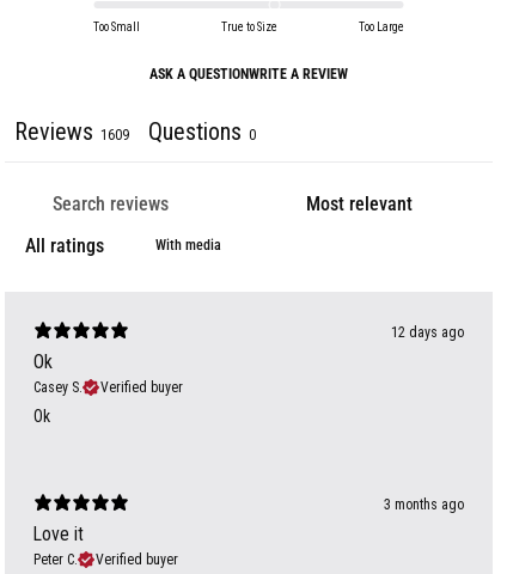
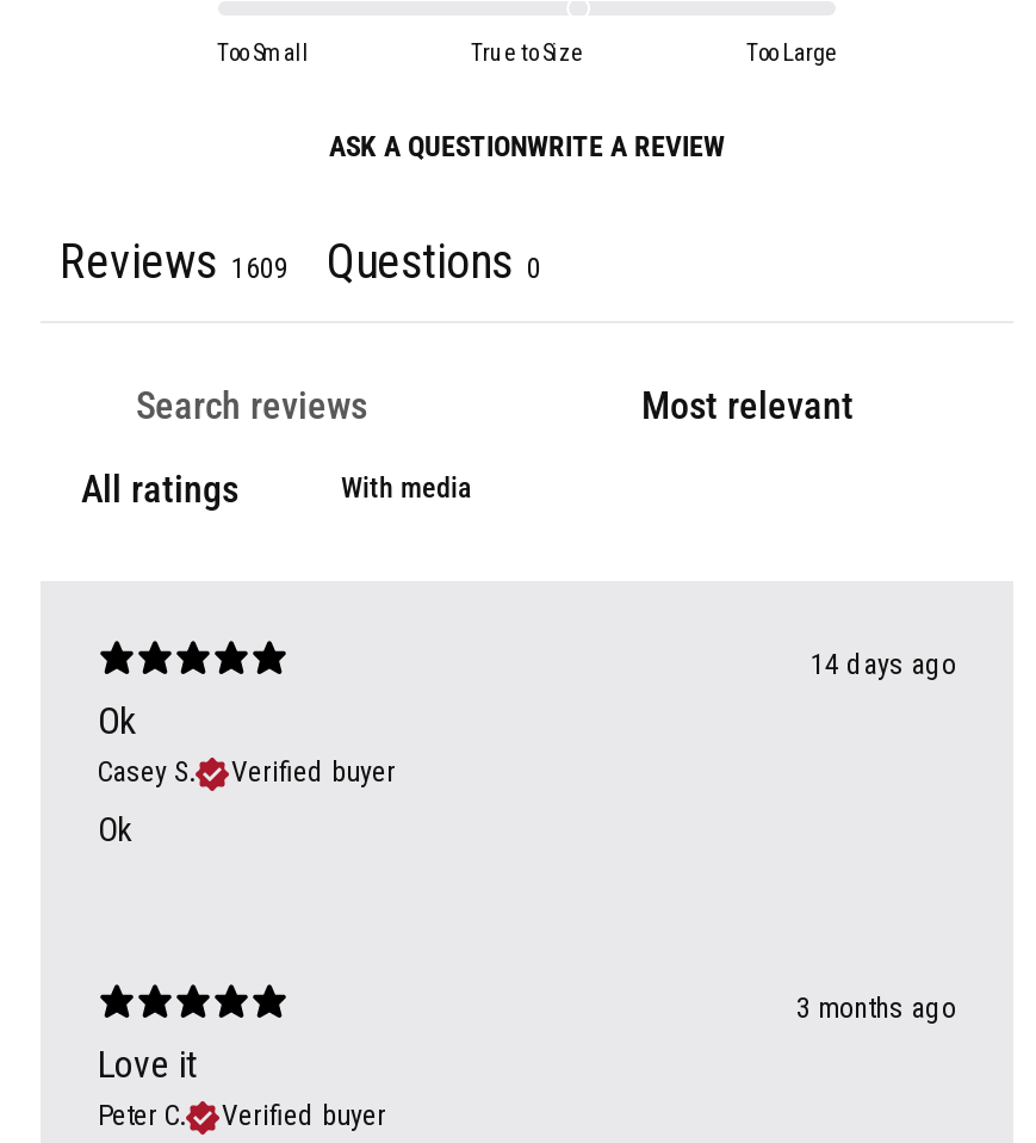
- 12 days ago
+ 14 days ago
